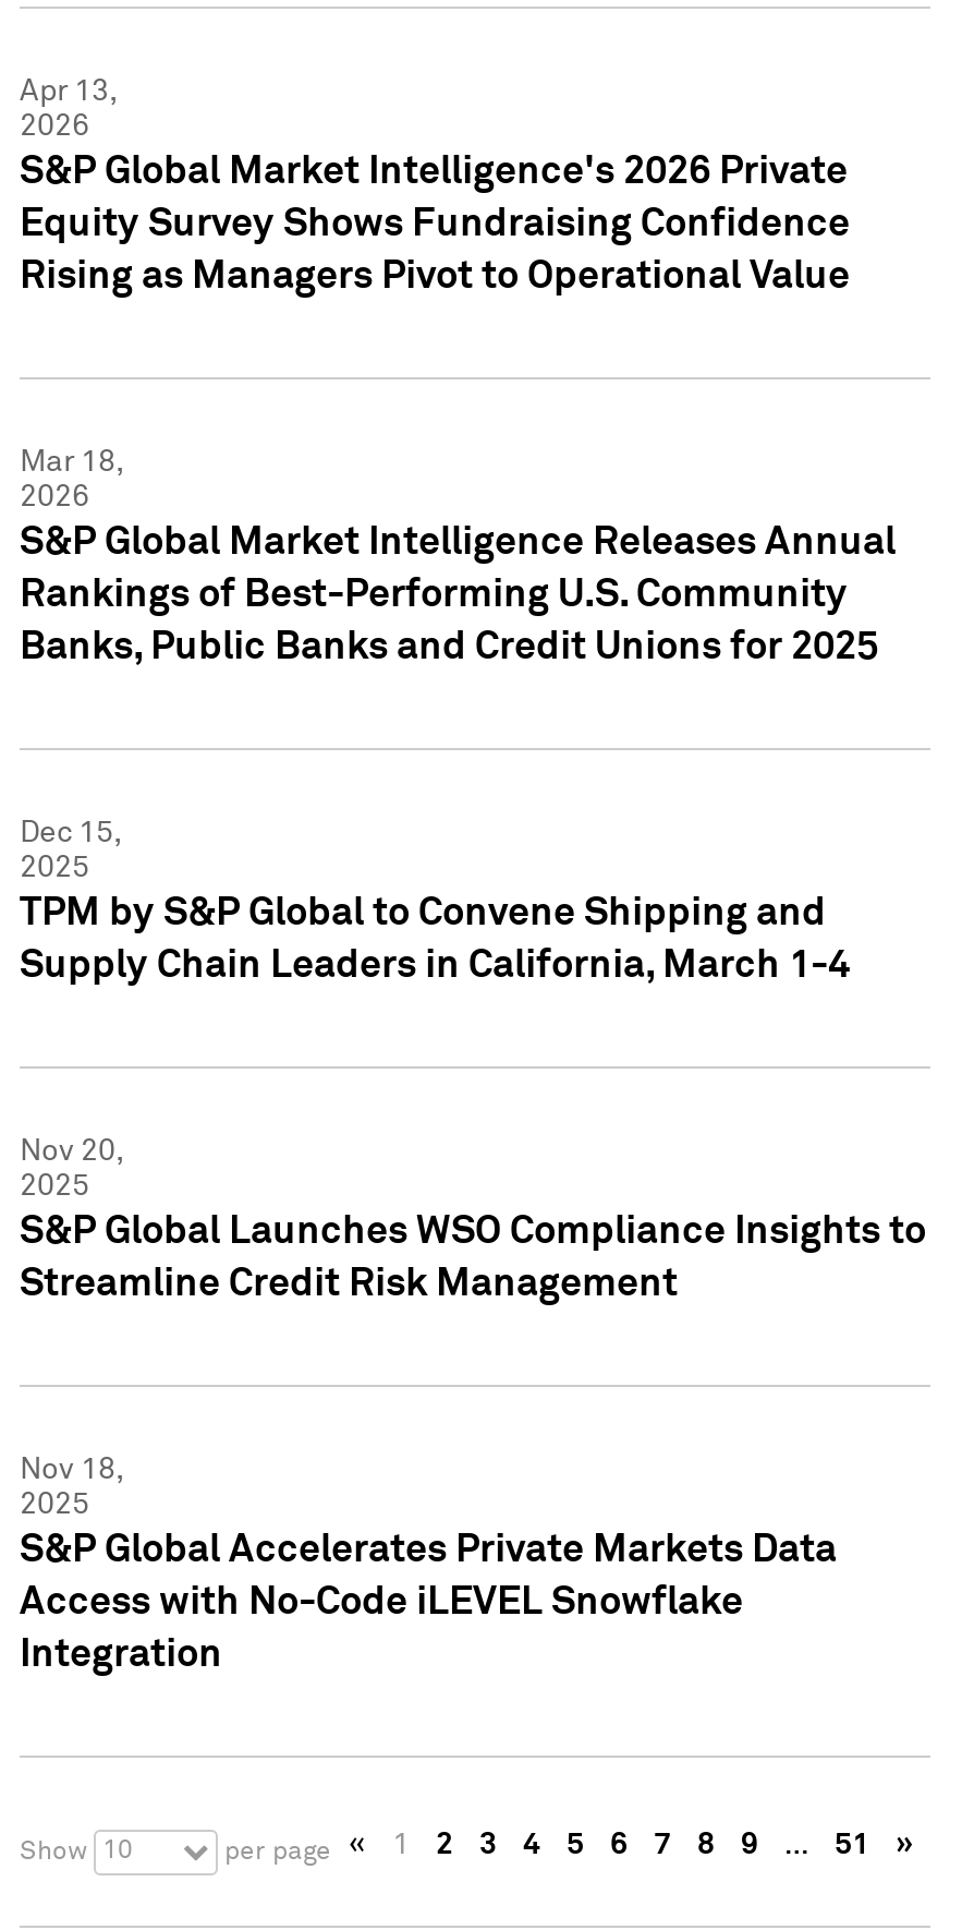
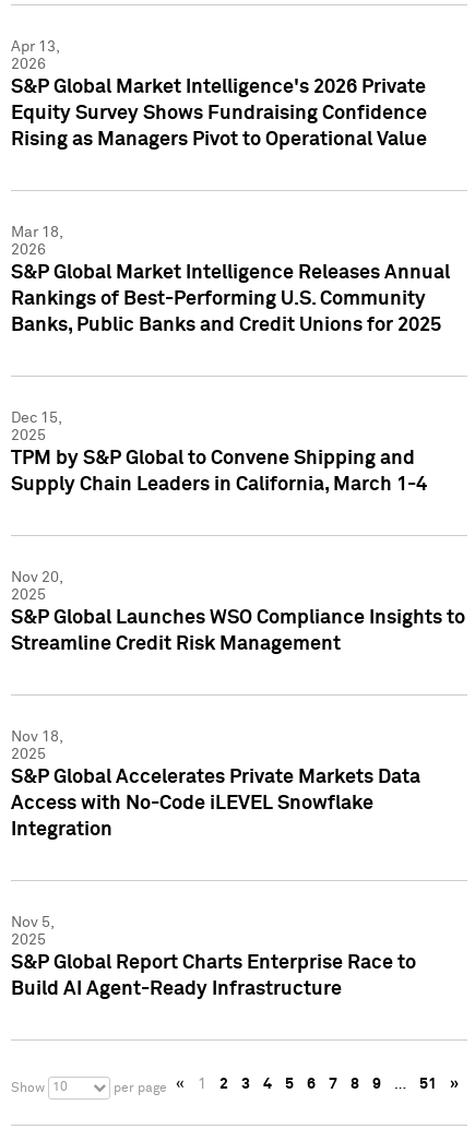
+ Nov 5,
+ 2025
+ S&P Global Report Charts Enterprise Race to
+ Build AI Agent-Ready Infrastructure
